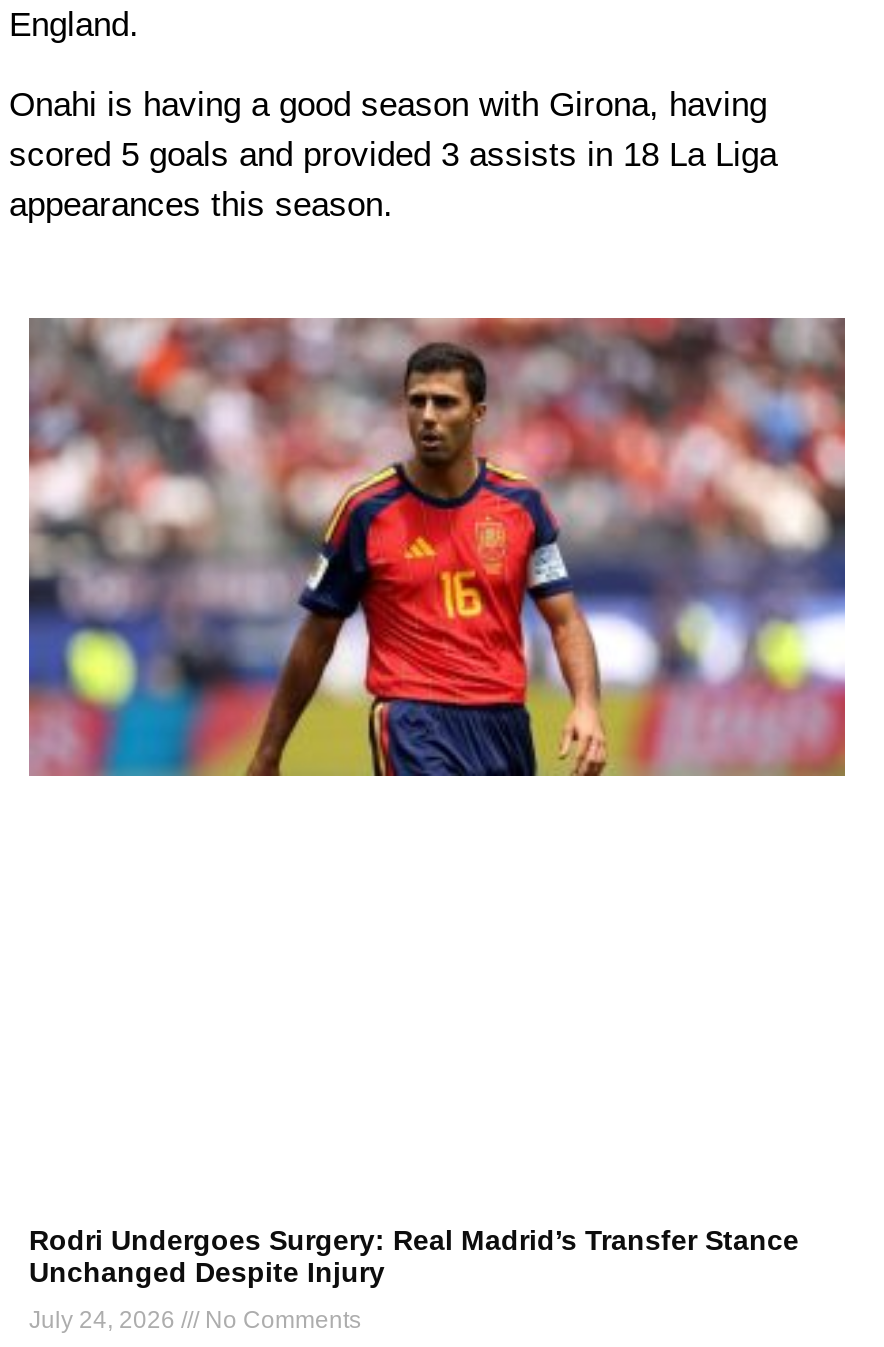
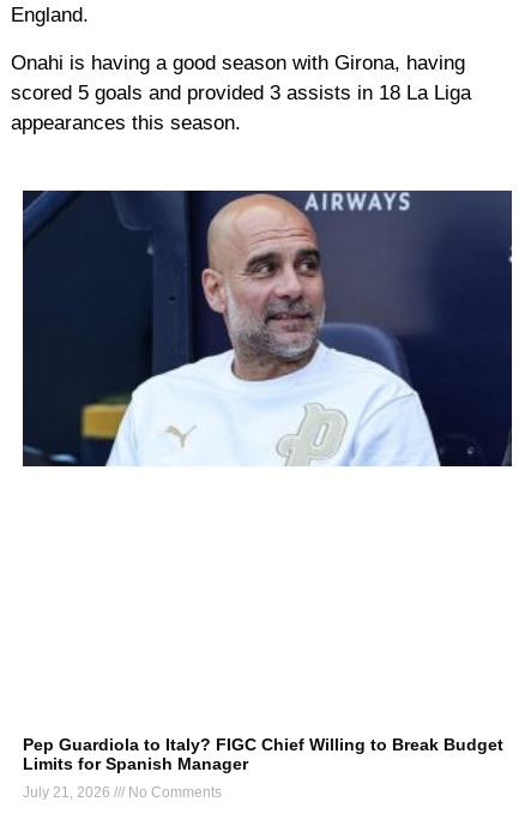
- [image]
+ [image]

- Rodri Undergoes Surgery: Real Madrid’s Transfer Stance
- Unchanged Despite Injury
+ Pep Guardiola to Italy? FIGC Chief Willing to Break Budget
+ Limits for Spanish Manager

- July 24, 2026 No Comments
+ July 21, 2026 No Comments
